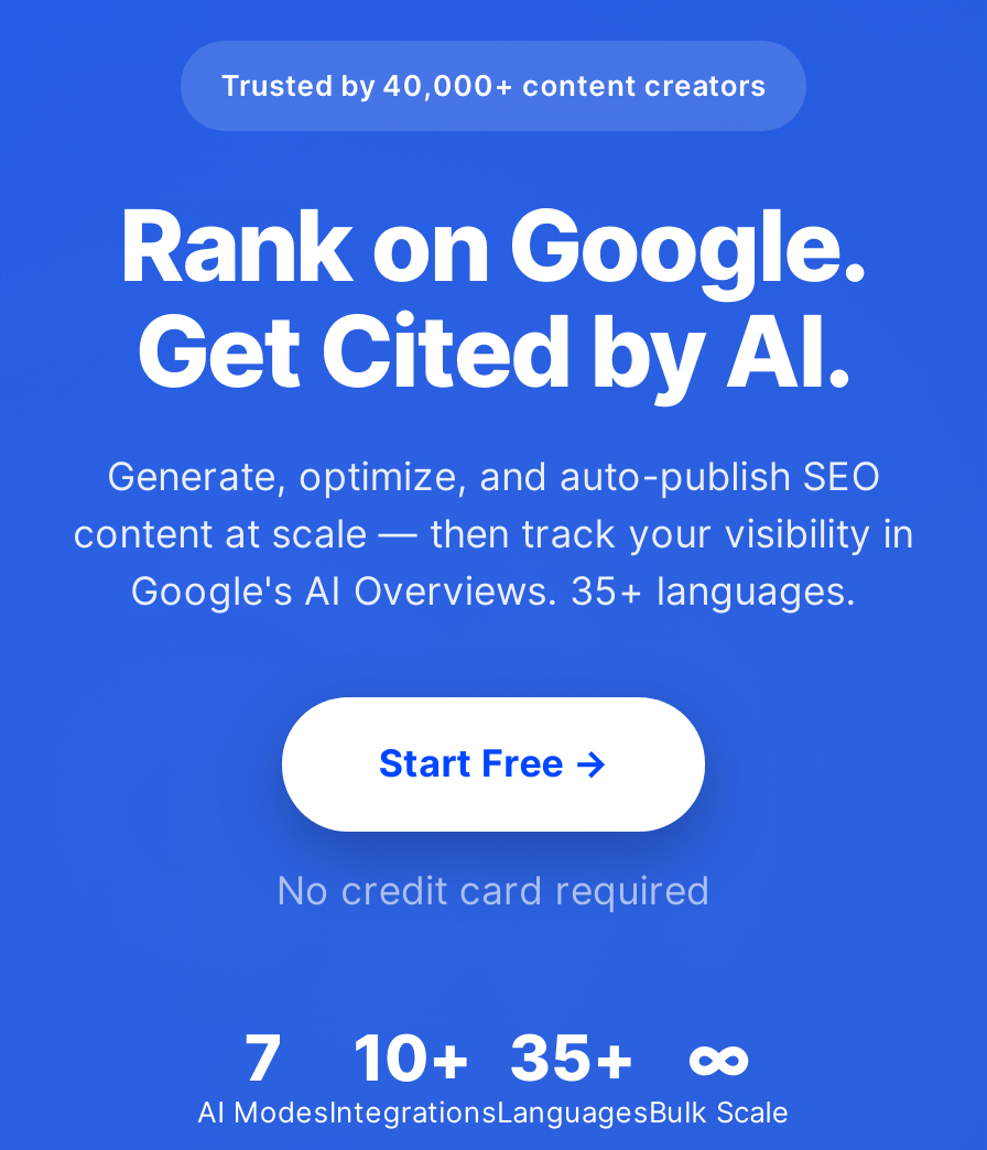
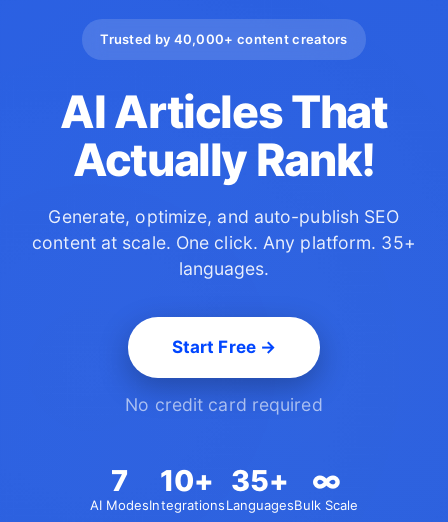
- Rank on Google.
- Get Cited by AI.
+ AI Articles That
+ Actually Rank!

- content at scale — then track your visibility in
- Google's AI Overviews. 35+ languages.
+ content at scale. One click. Any platform. 35+
+ languages.
